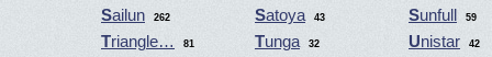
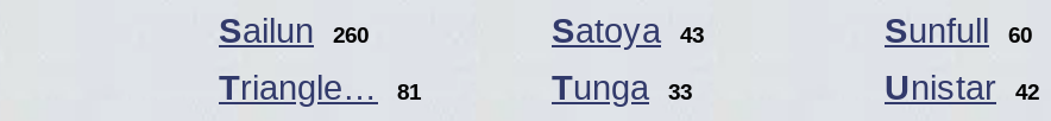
- Sailun 262
+ Sailun 260

- Sunfull 59
+ Sunfull 60

- Tunga 32
+ Tunga 33
